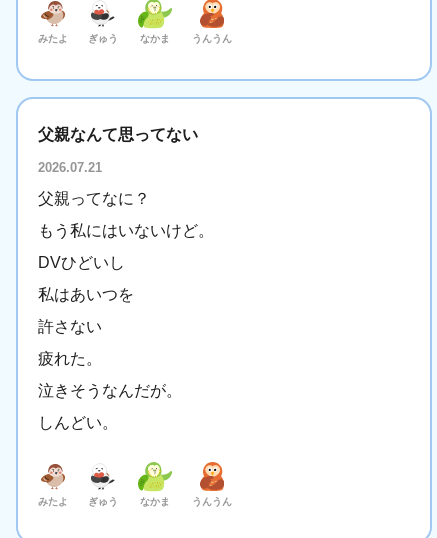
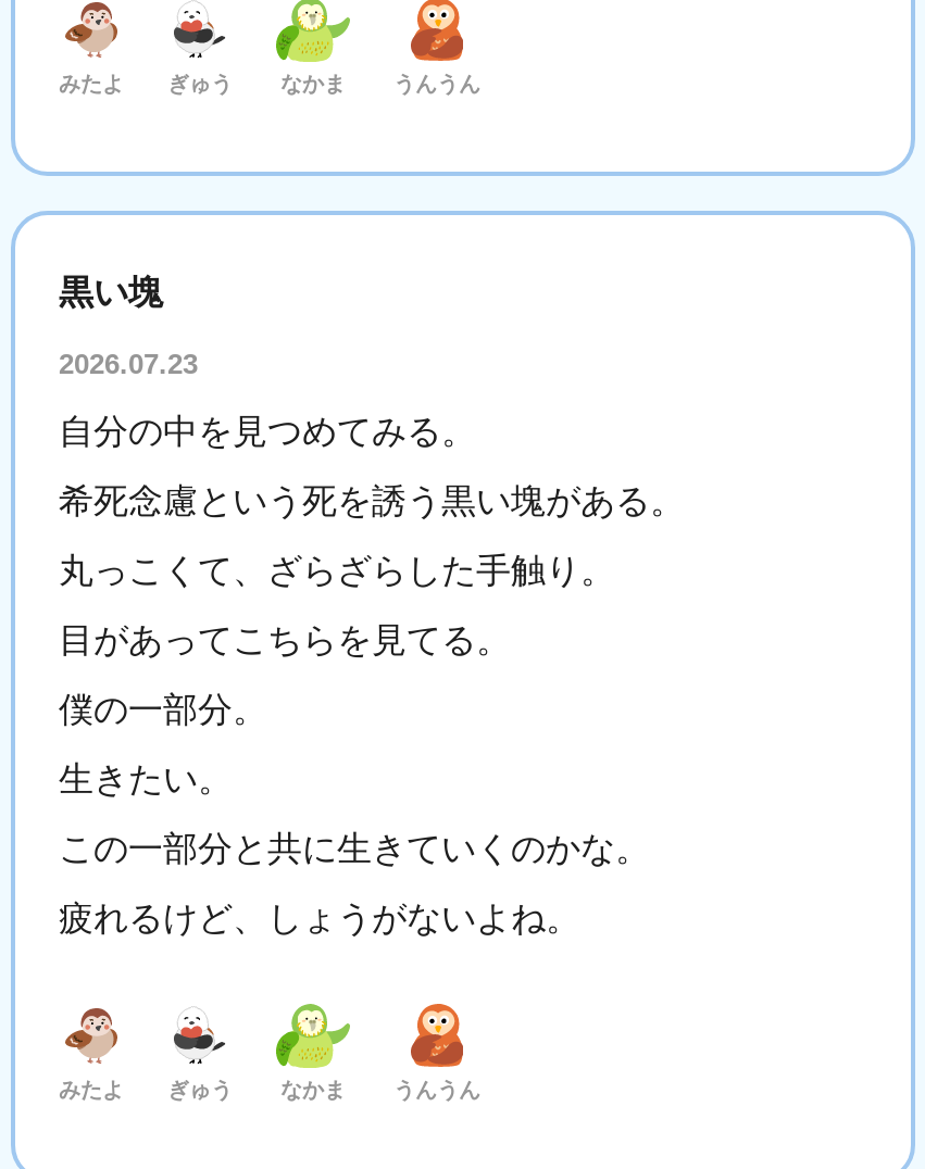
- 父親なんて思ってない
+ 黒い塊

- 2026.07.21
+ 2026.07.23

- 父親ってなに？
+ 自分の中を見つめてみる。

- もう私にはいないけど。
+ 希死念慮という死を誘う黒い塊がある。

- DVひどいし
+ 丸っこくて、ざらざらした手触り。

- 私はあいつを
+ 目があってこちらを見てる。

- 許さない
+ 僕の一部分。

- 疲れた。
+ 生きたい。

- 泣きそうなんだが。
+ この一部分と共に生きていくのかな。

- しんどい。
+ 疲れるけど、しょうがないよね。
